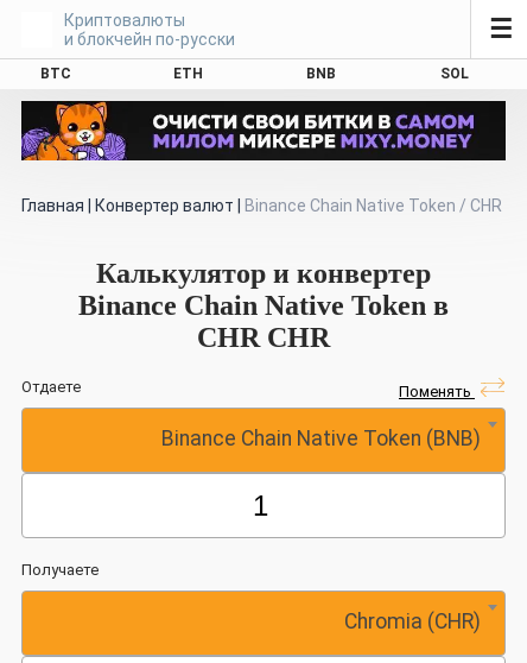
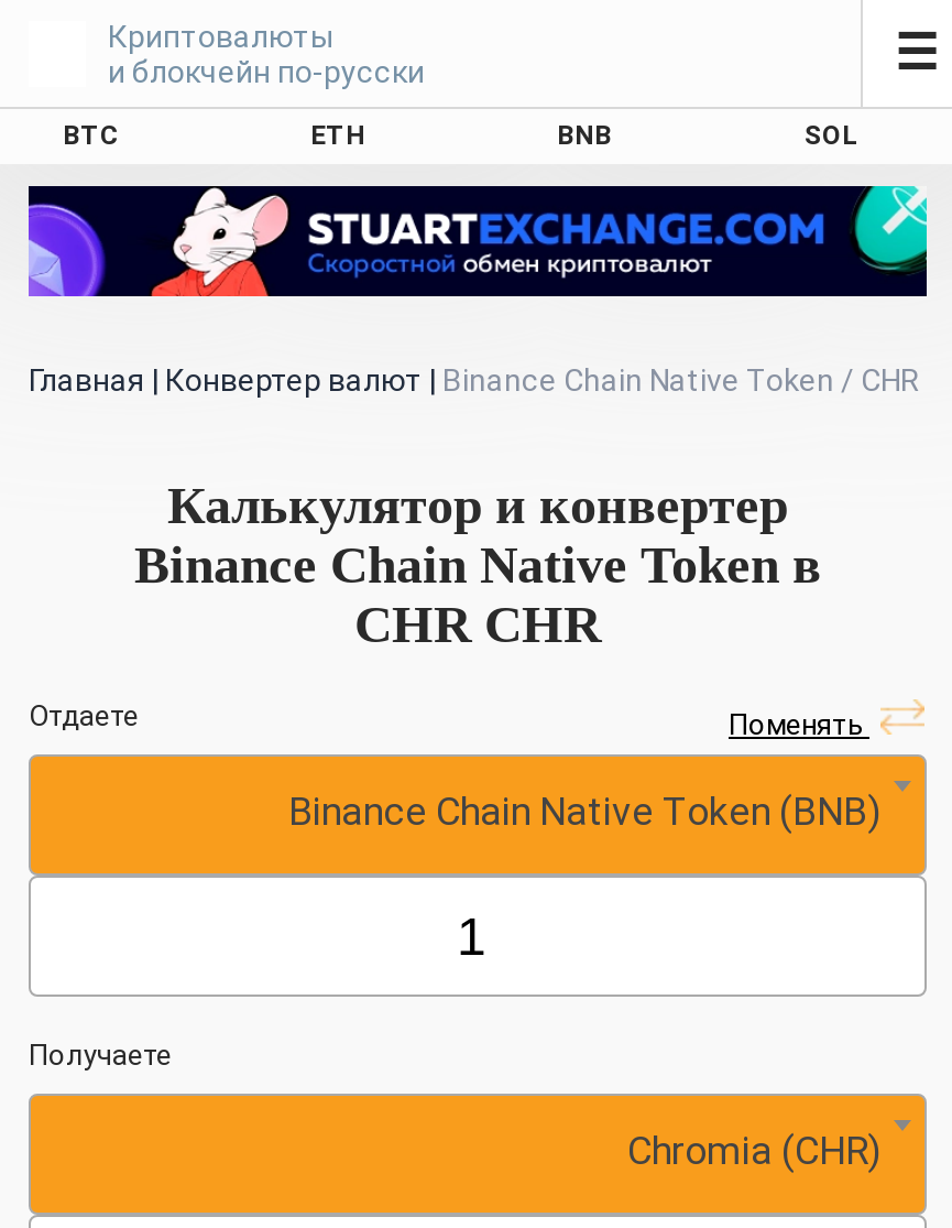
- [image]
+ [image]
